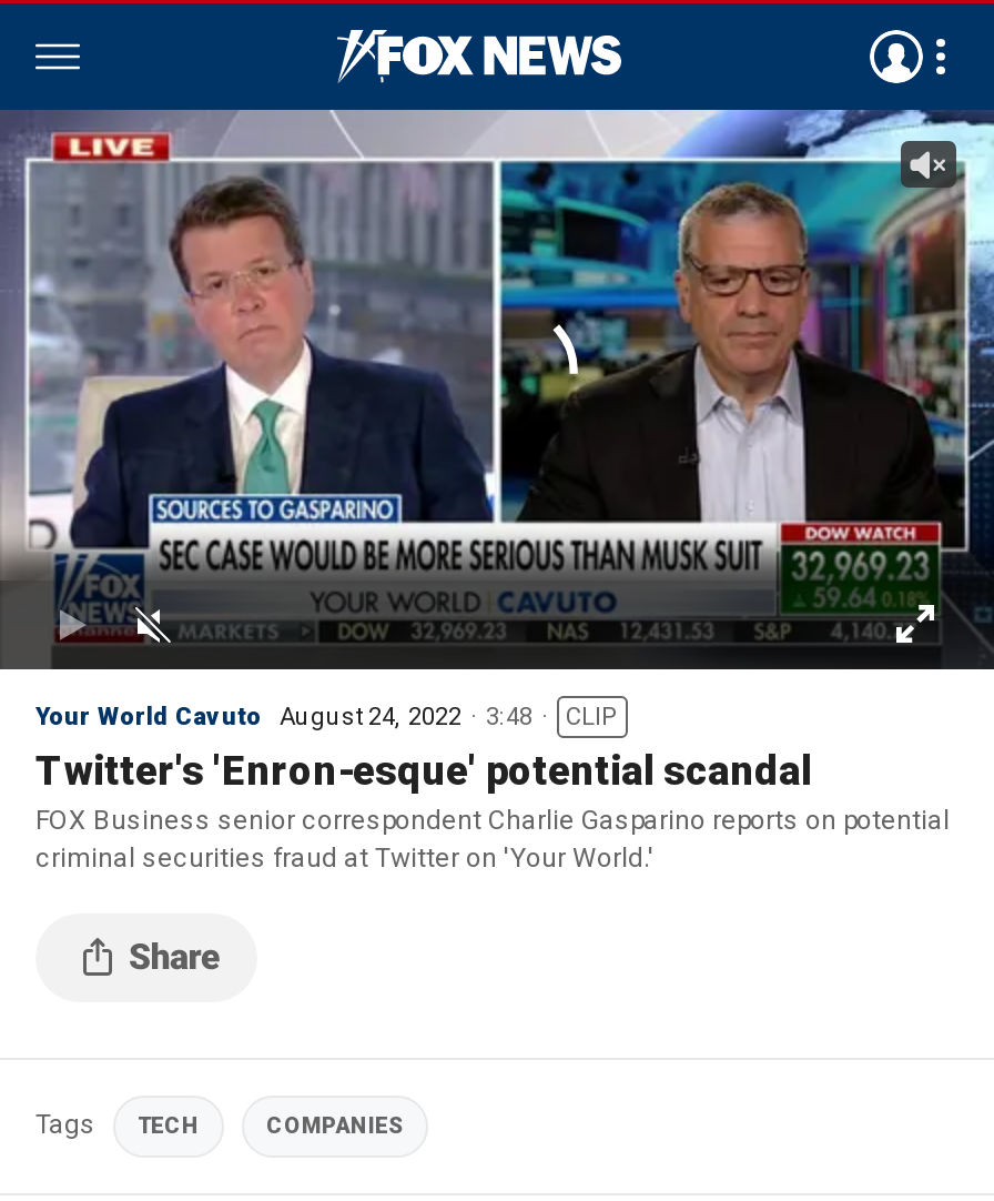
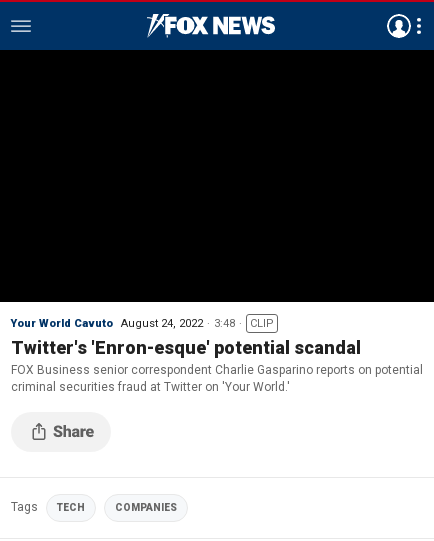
- [image]
